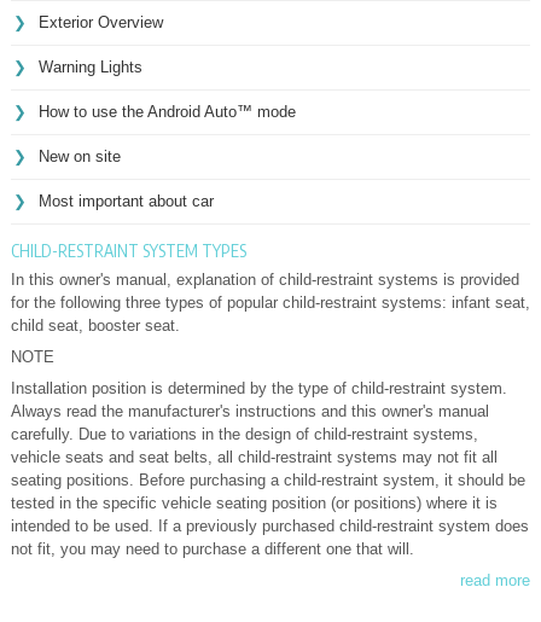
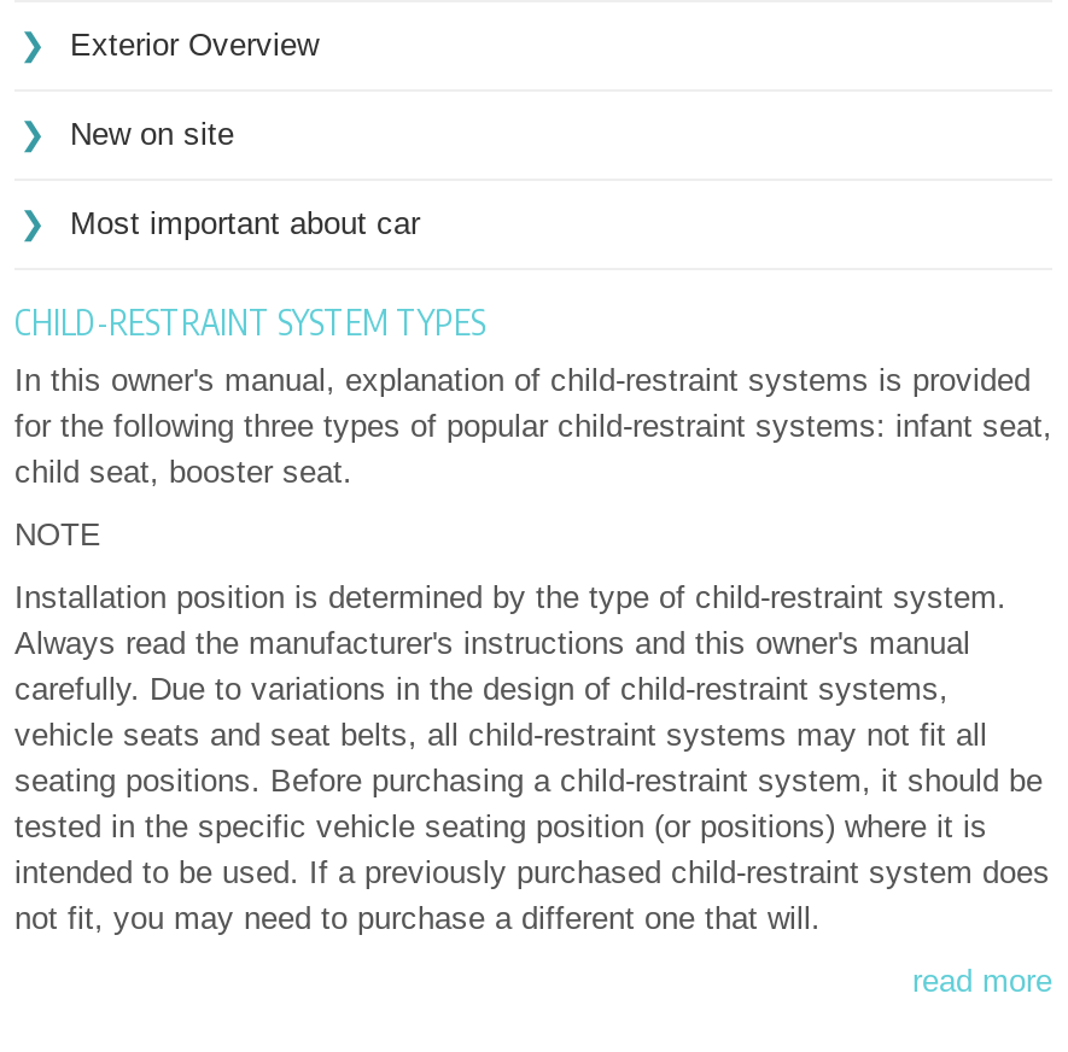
- Warning Lights
- How to use the Android Auto™ mode
